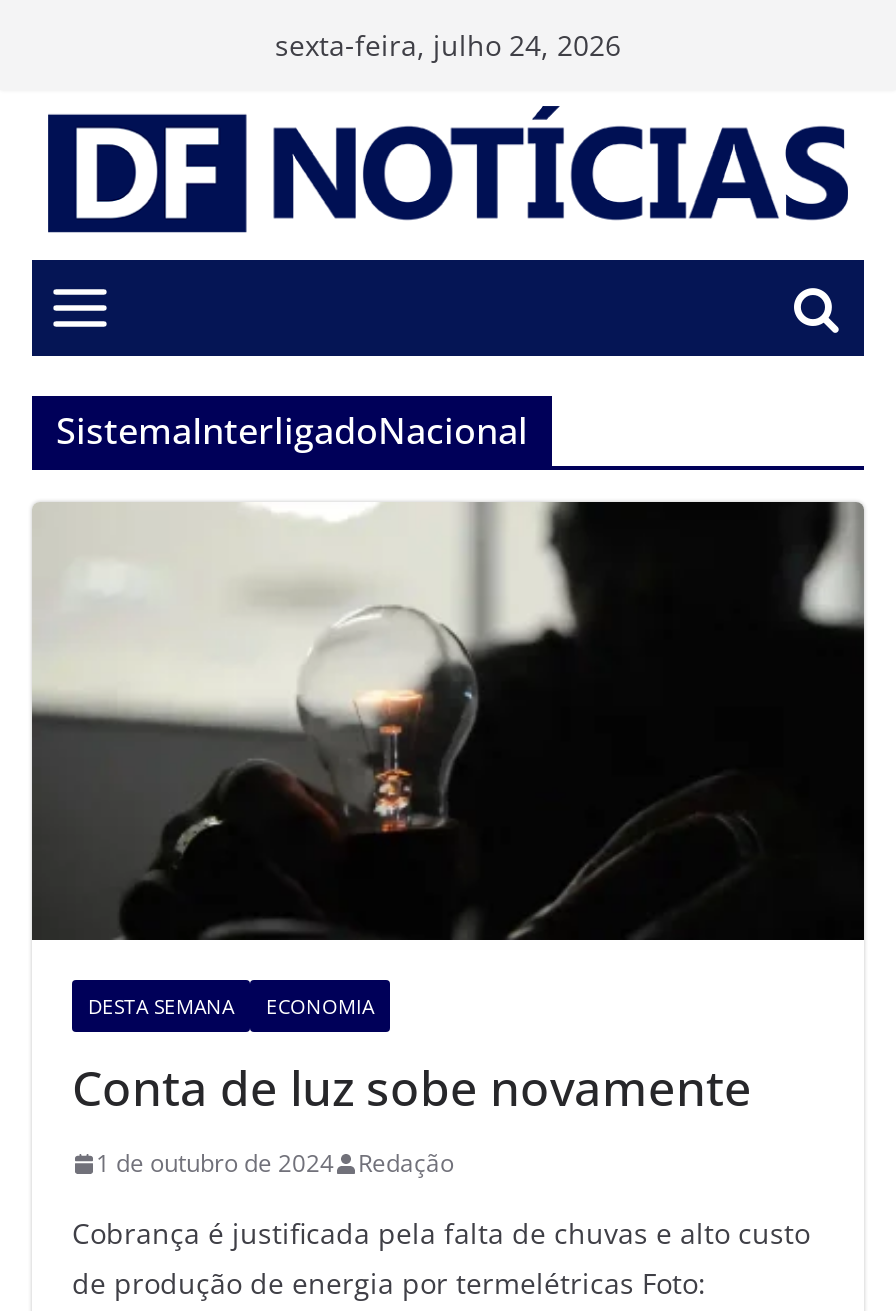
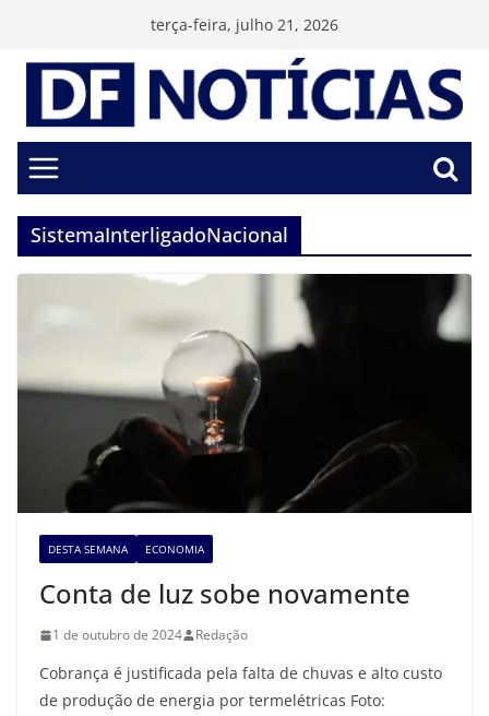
- sexta-feira, julho 24, 2026
+ terça-feira, julho 21, 2026
